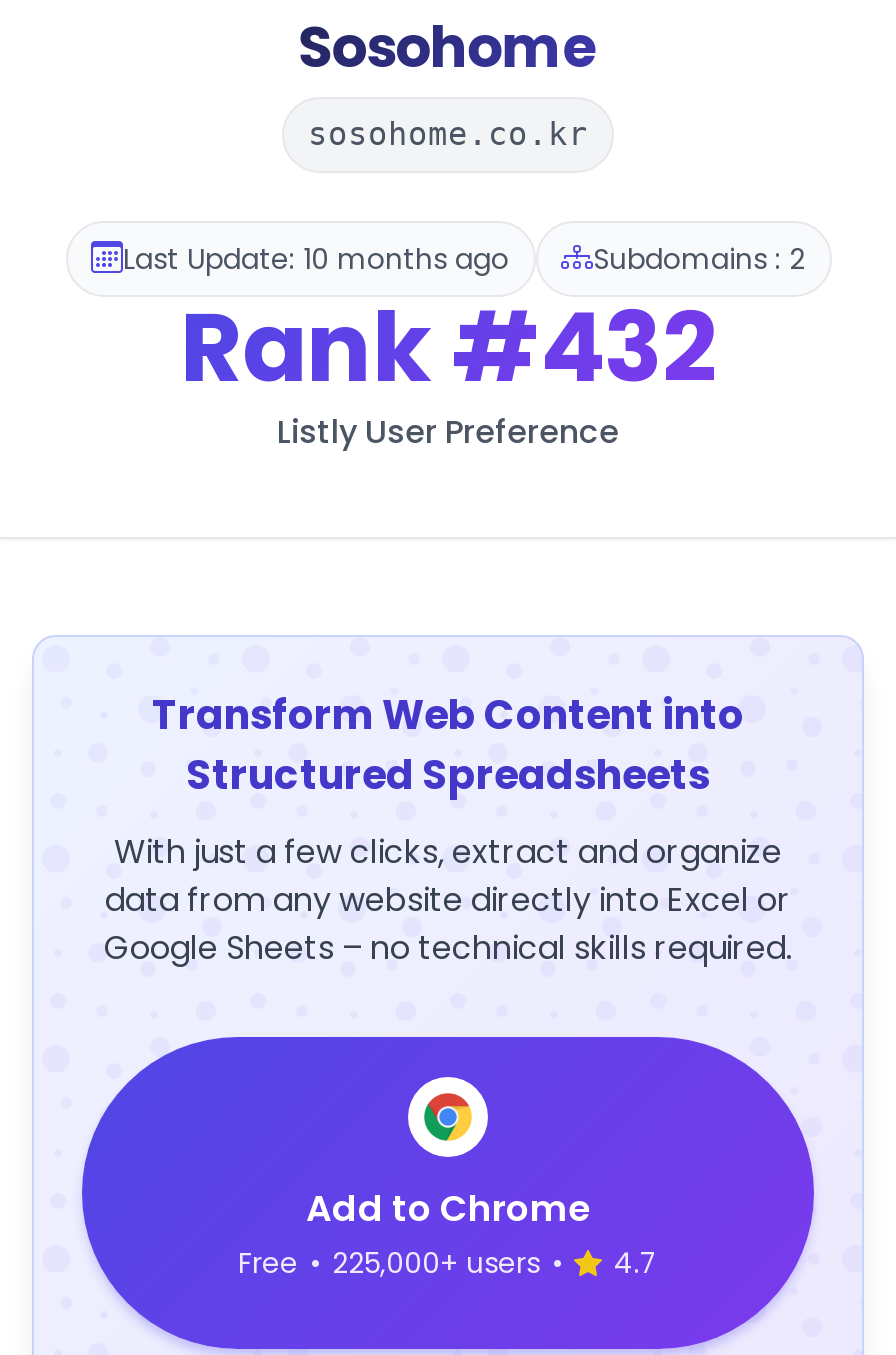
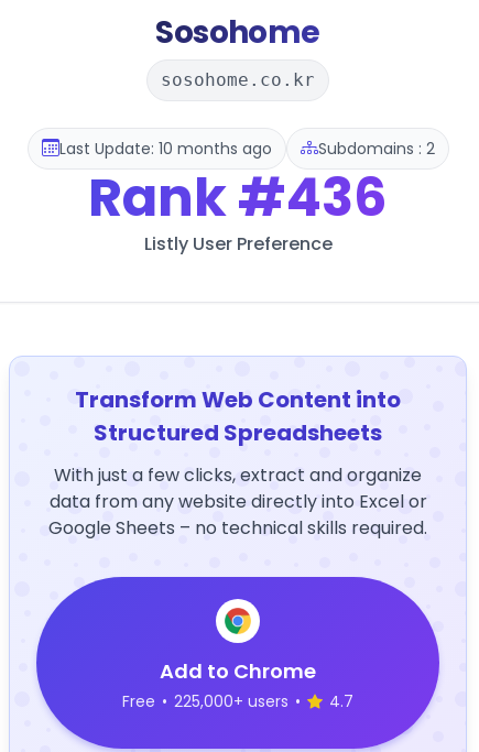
- Rank #432
+ Rank #436
